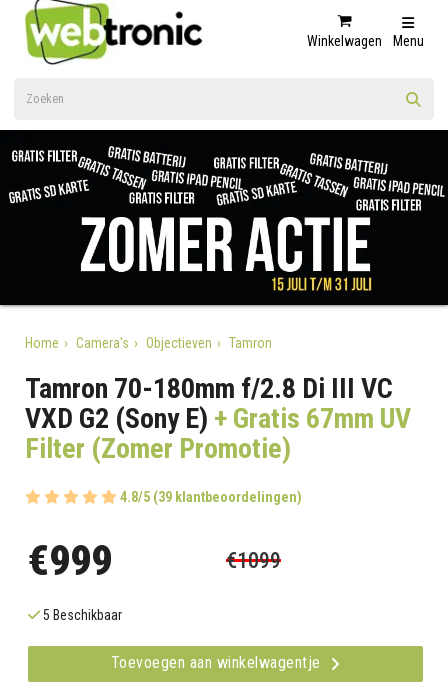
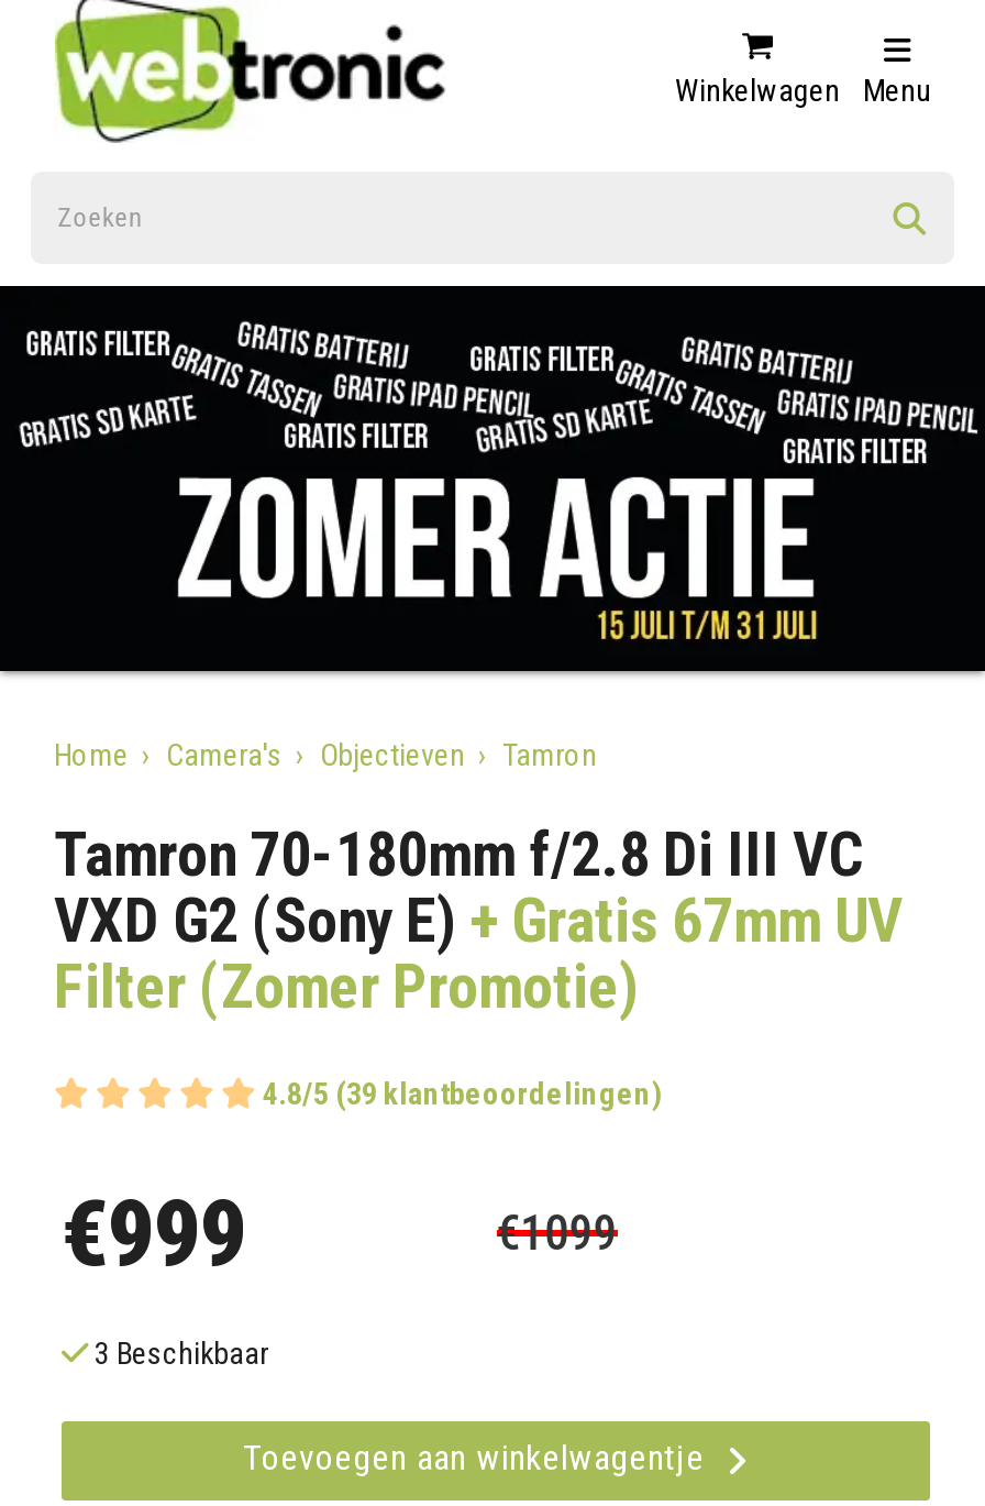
- 5 Beschikbaar
+ 3 Beschikbaar
